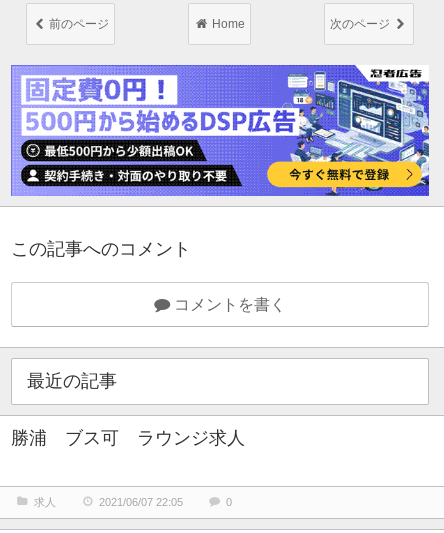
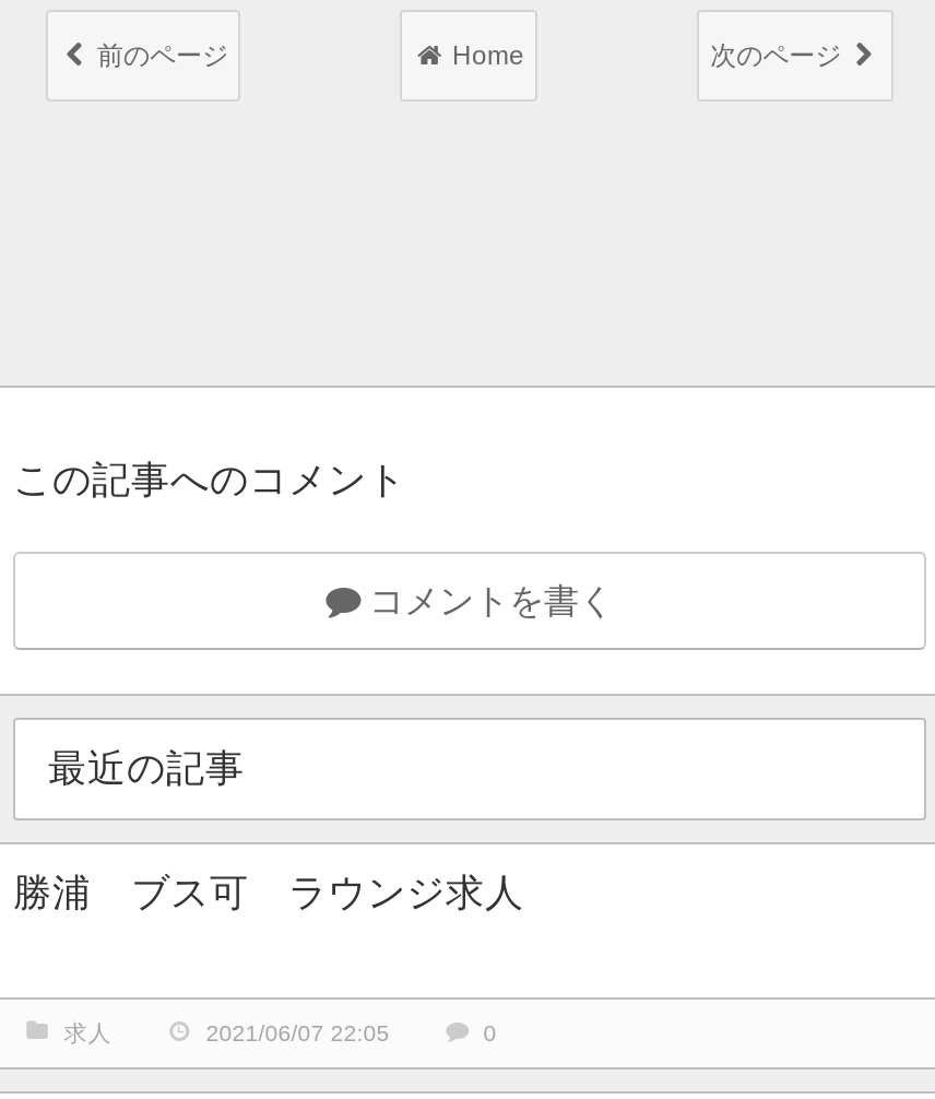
- [image]
